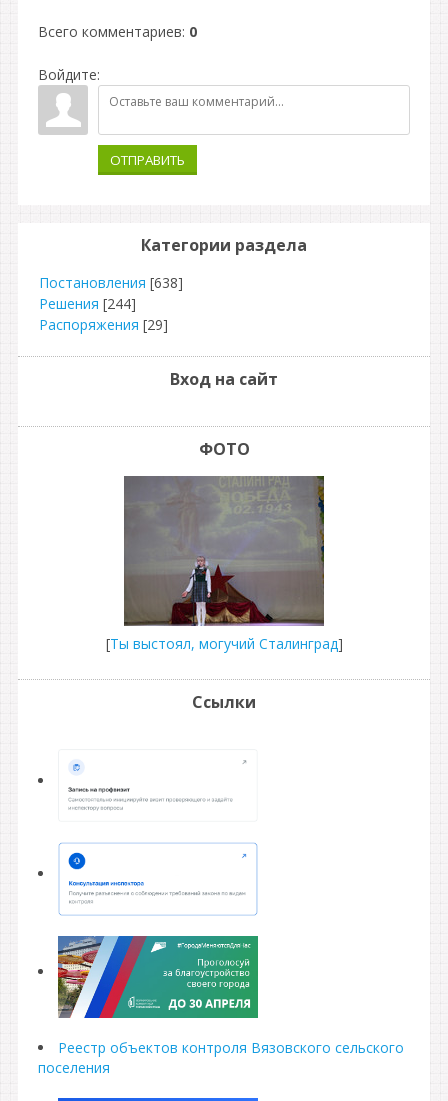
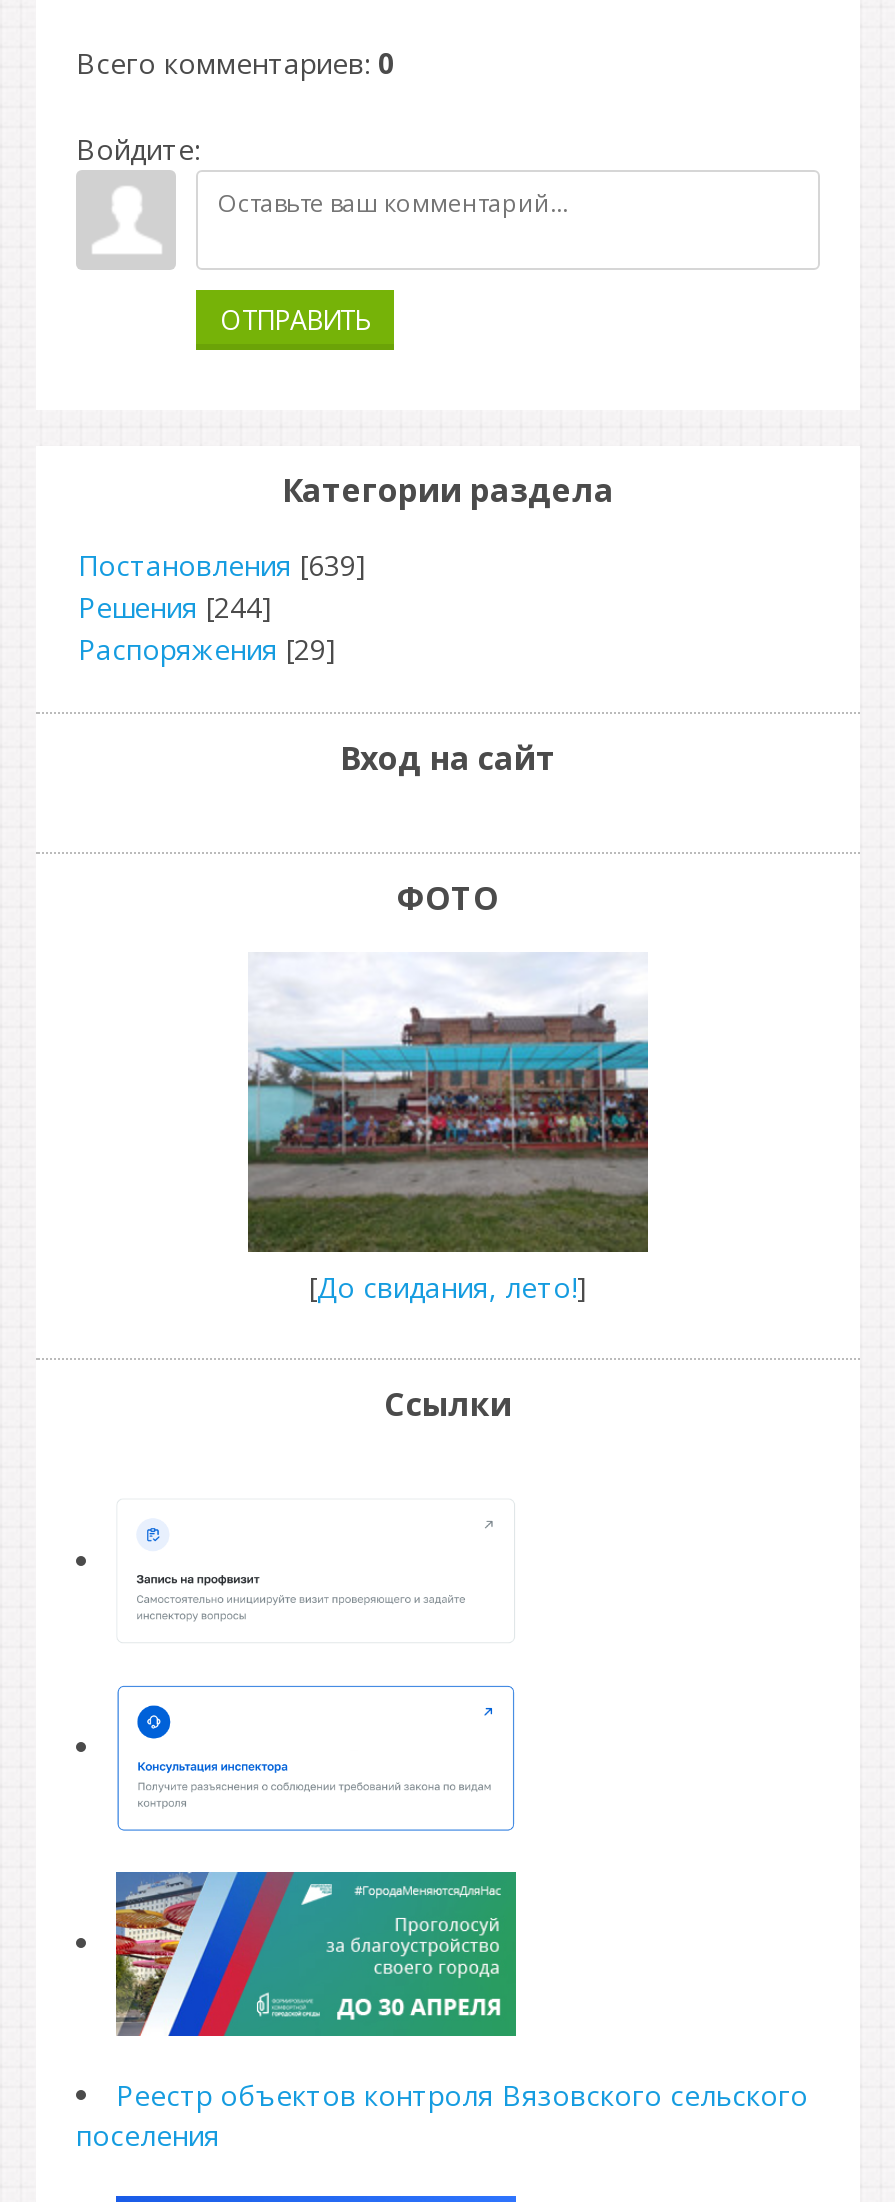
- Постановления [638]
+ Постановления [639]

- [image]
- [Ты выстоял, могучий Сталинград]
+ [image]
+ [До свидания, лето!]
